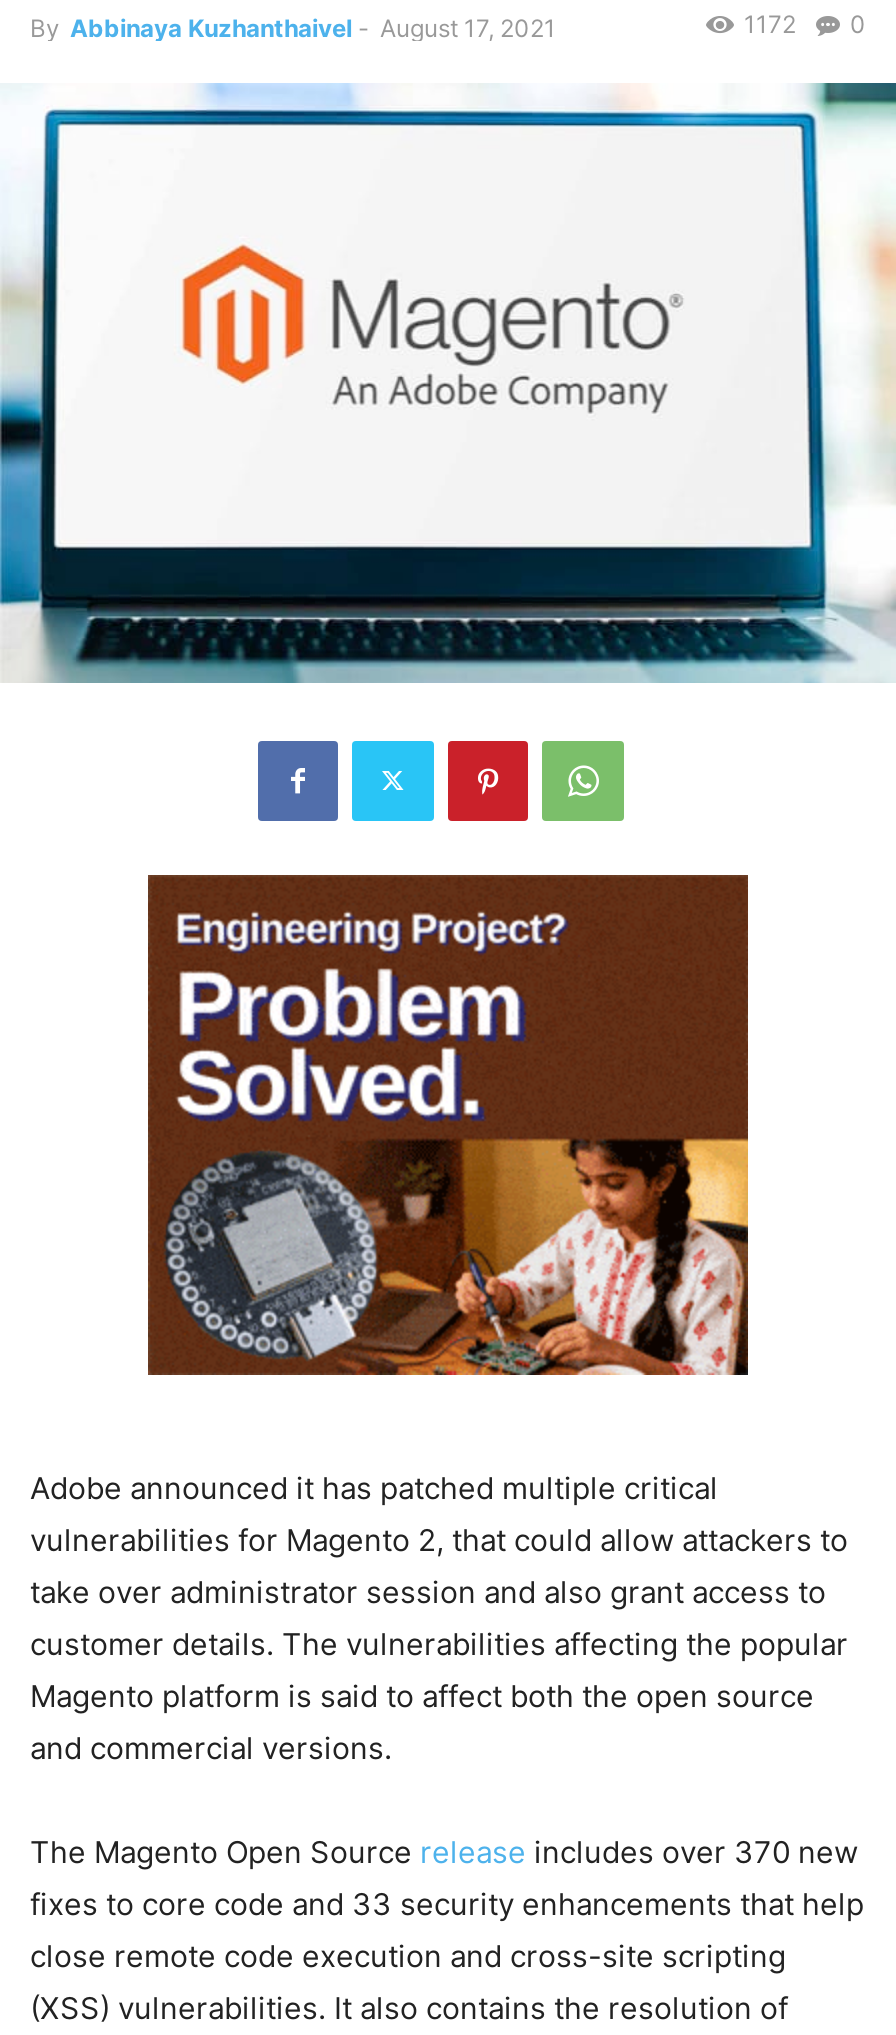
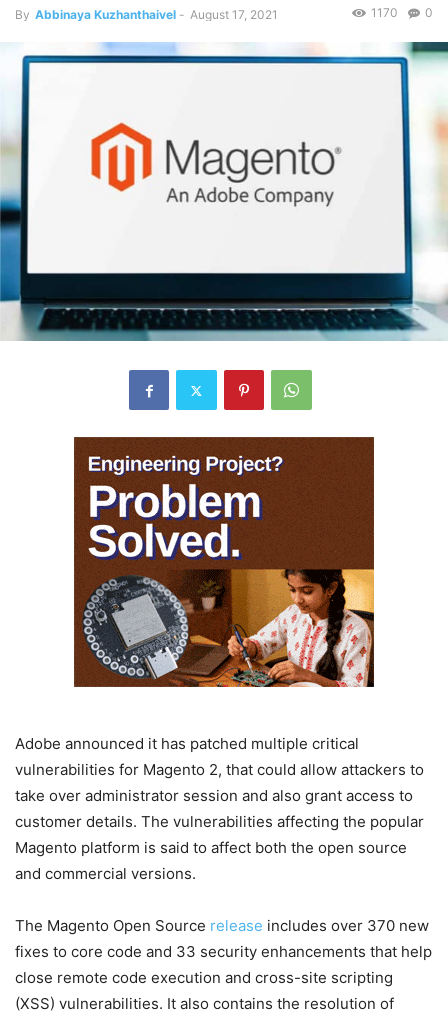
- 1172 0
+ 1170 0
